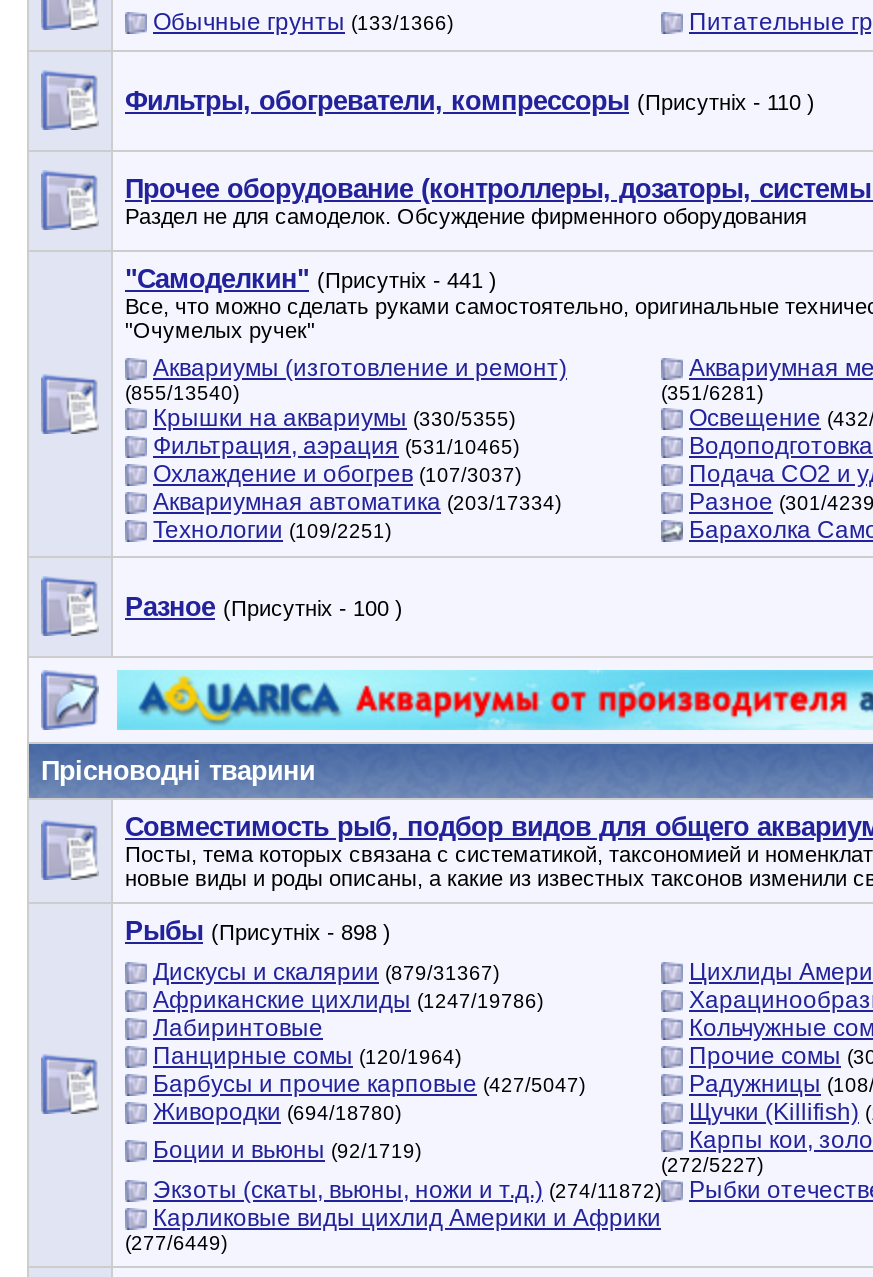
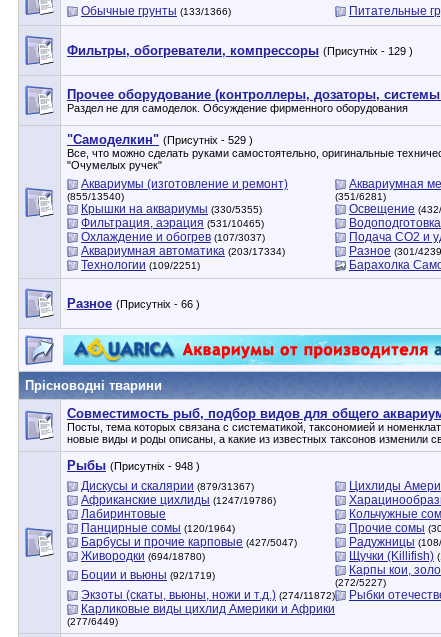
- Фильтры, обогреватели, компрессоры (Присутніх - 110 )
+ Фильтры, обогреватели, компрессоры (Присутніх - 129 )

- "Самоделкин" (Присутніх - 441 )
+ "Самоделкин" (Присутніх - 529 )

- Разное (Присутніх - 100 )
+ Разное (Присутніх - 66 )

- Рыбы (Присутніх - 898 )
+ Рыбы (Присутніх - 948 )
